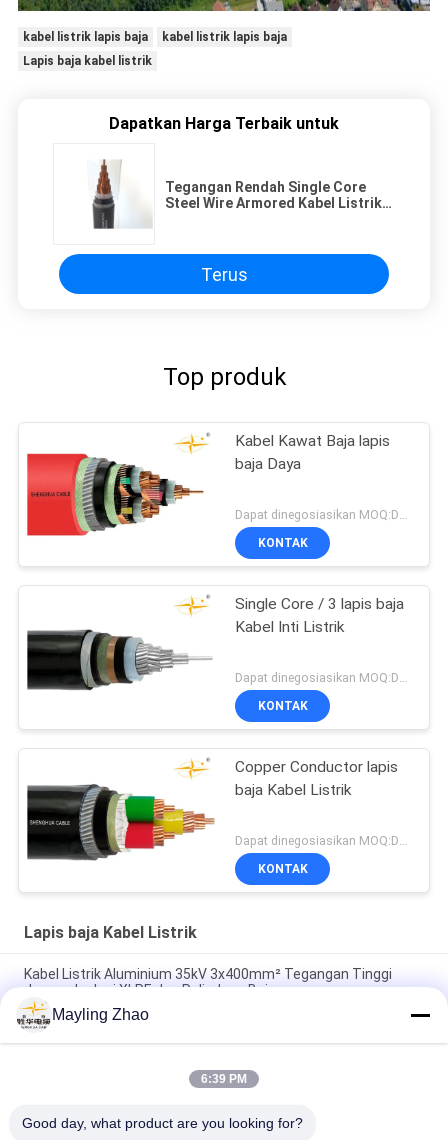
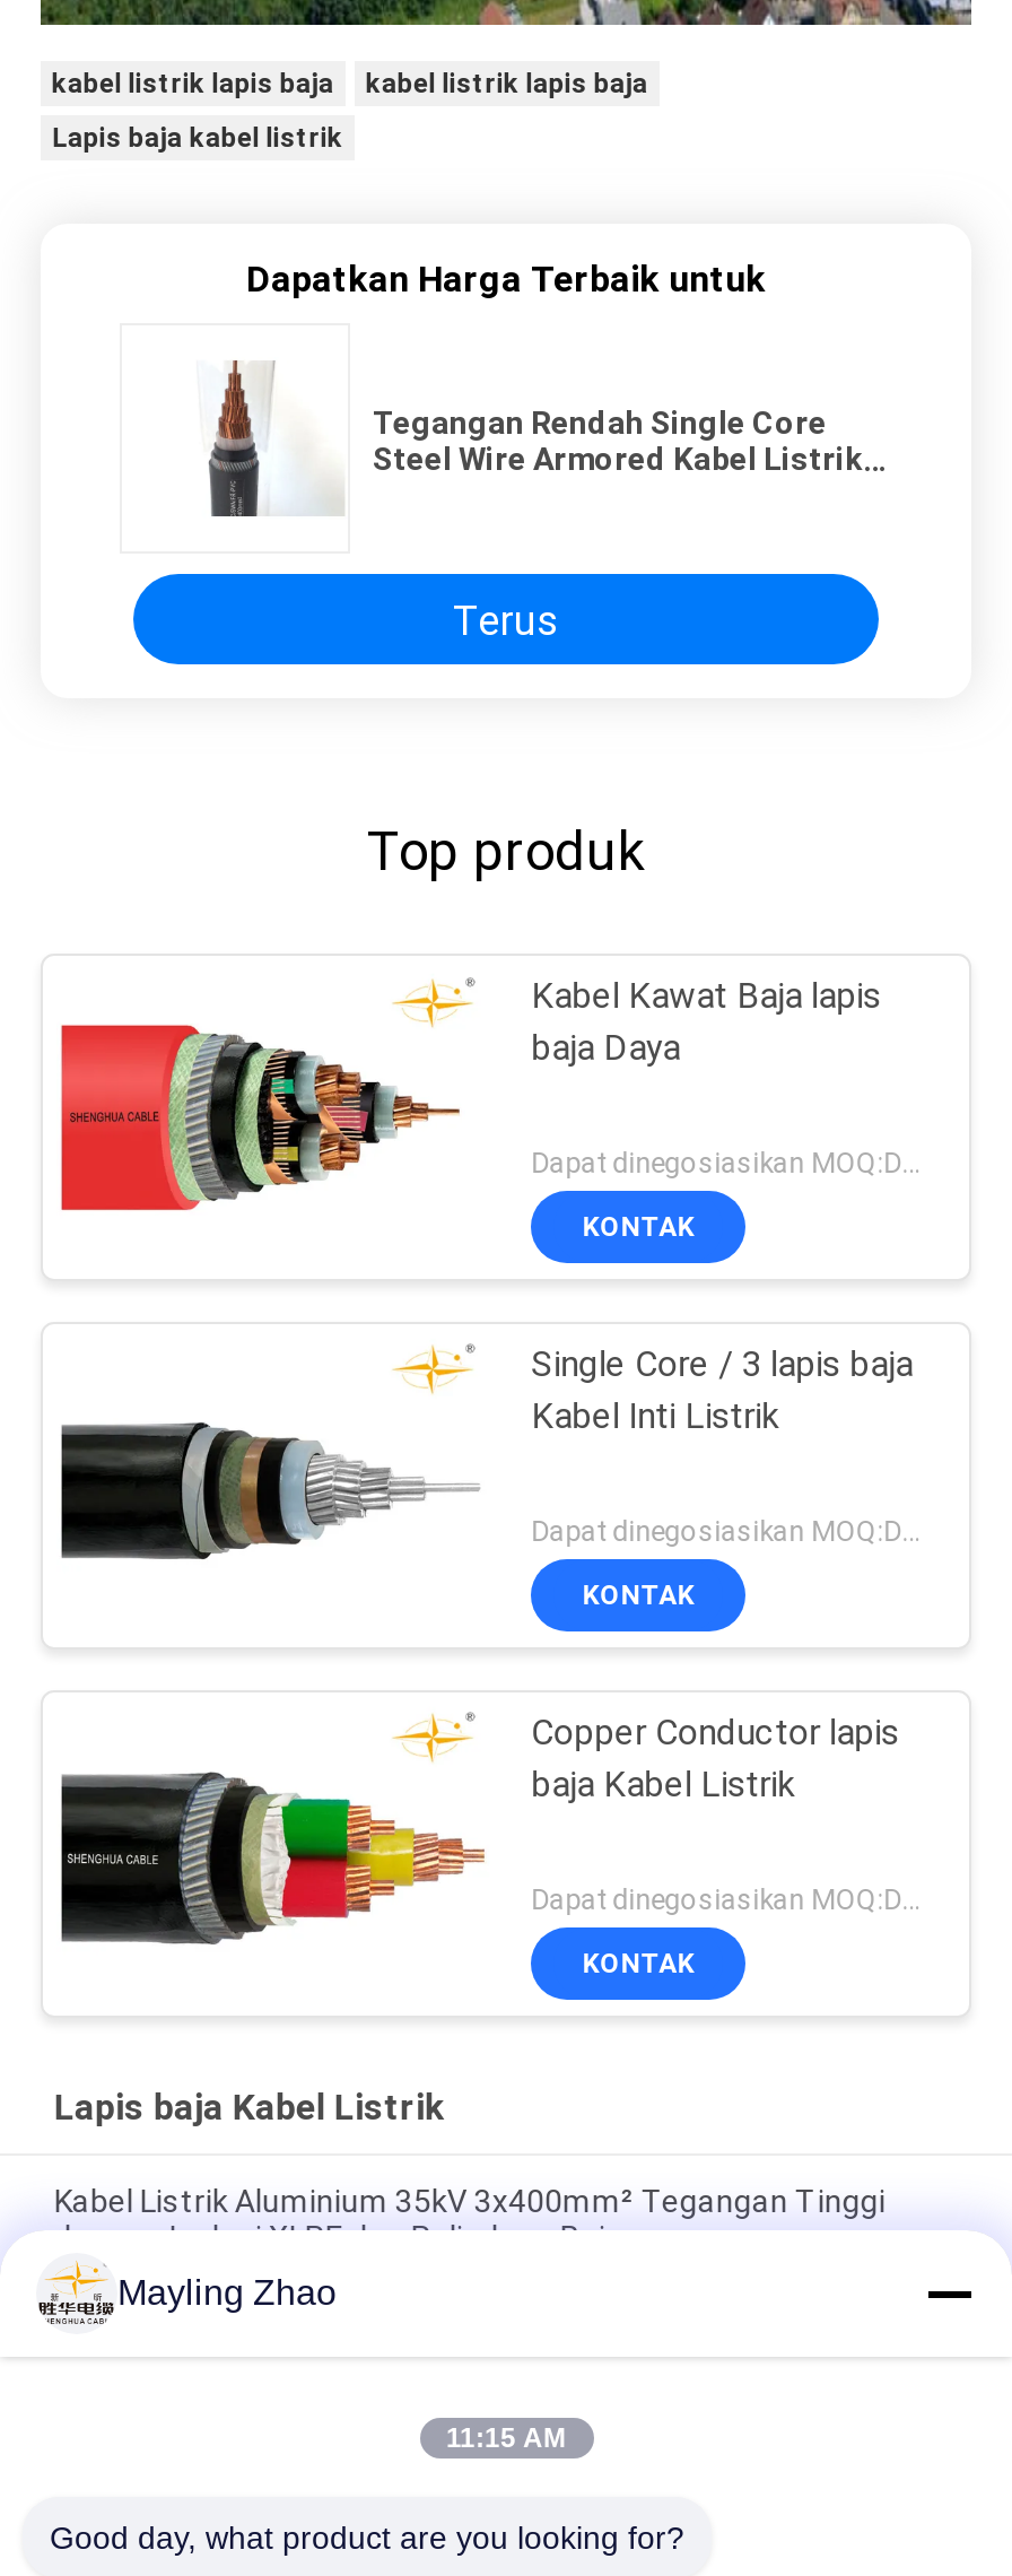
- 6:39 PM
+ 11:15 AM
